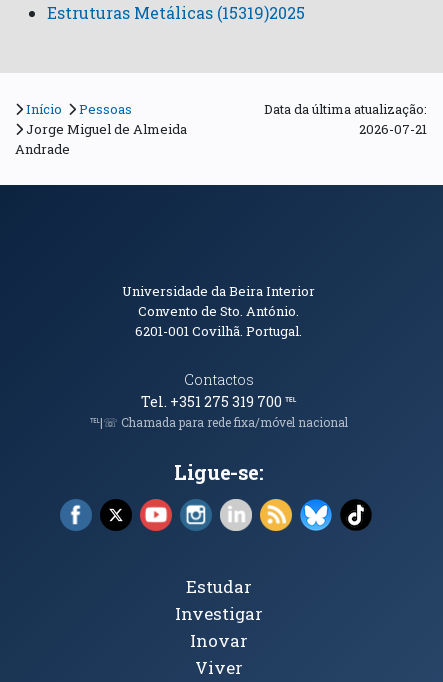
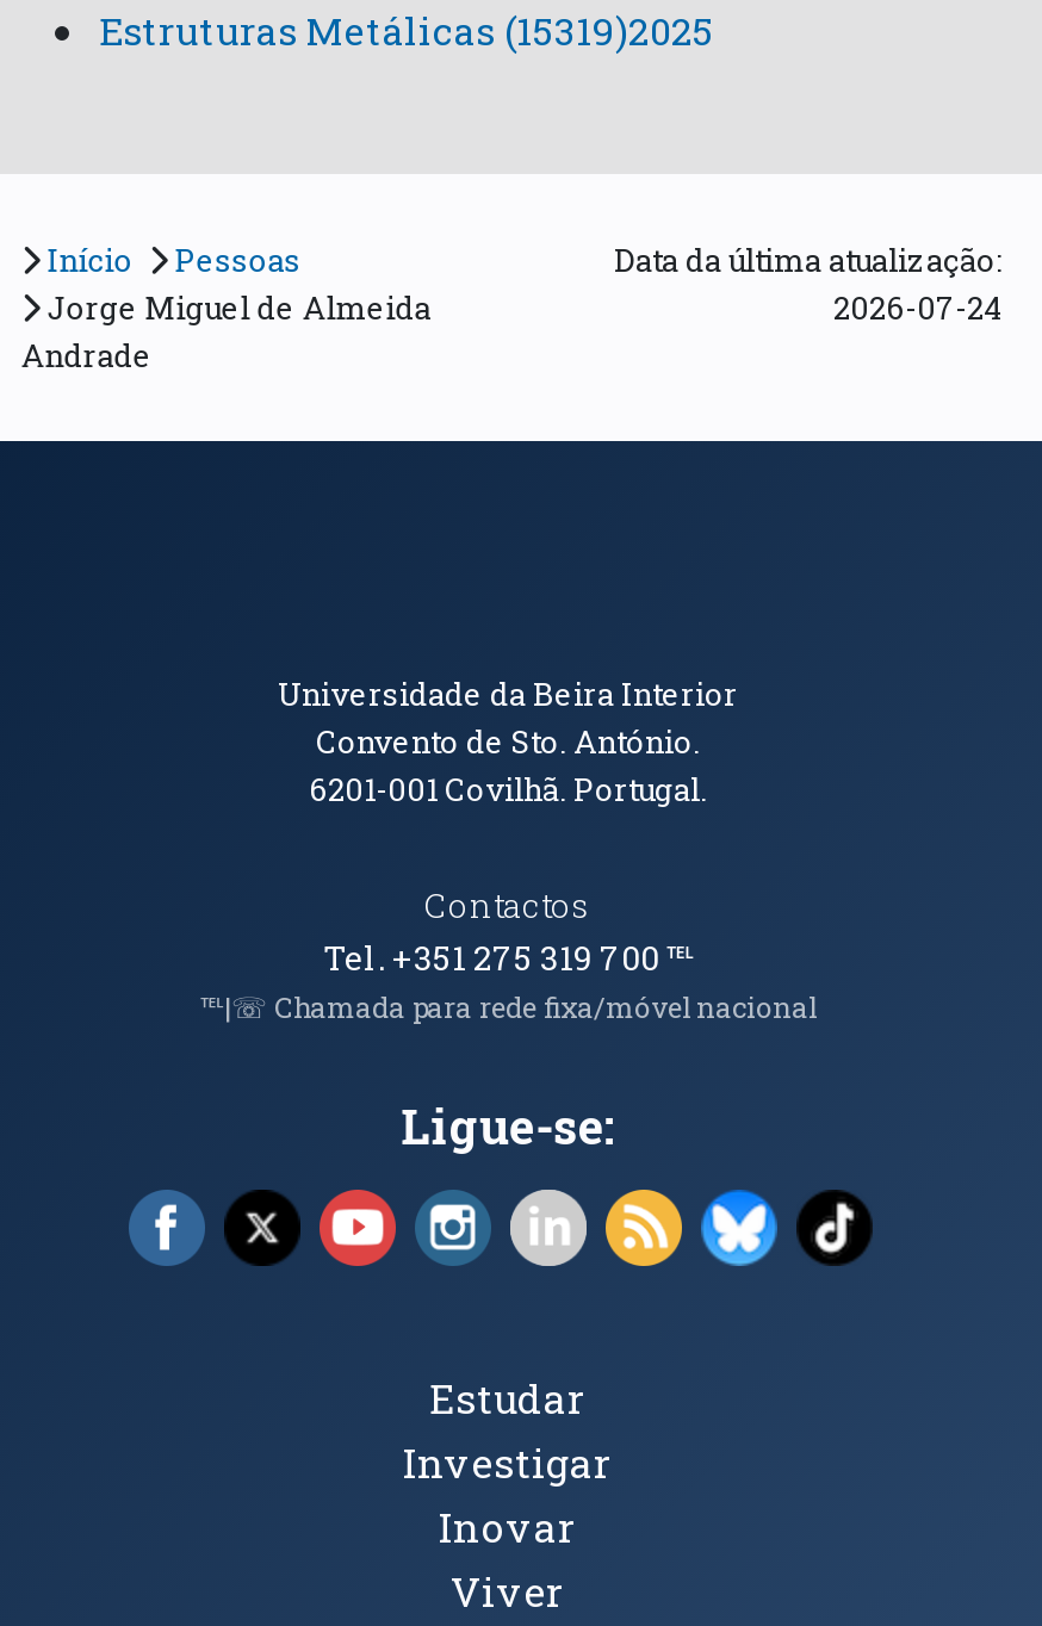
- 2026-07-21
+ 2026-07-24
